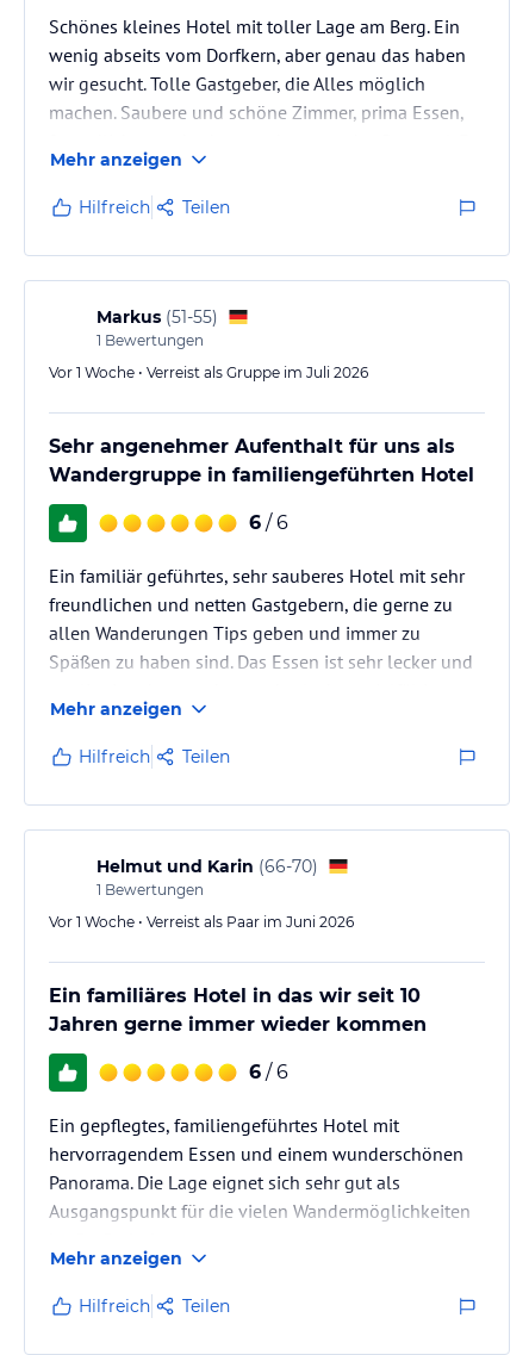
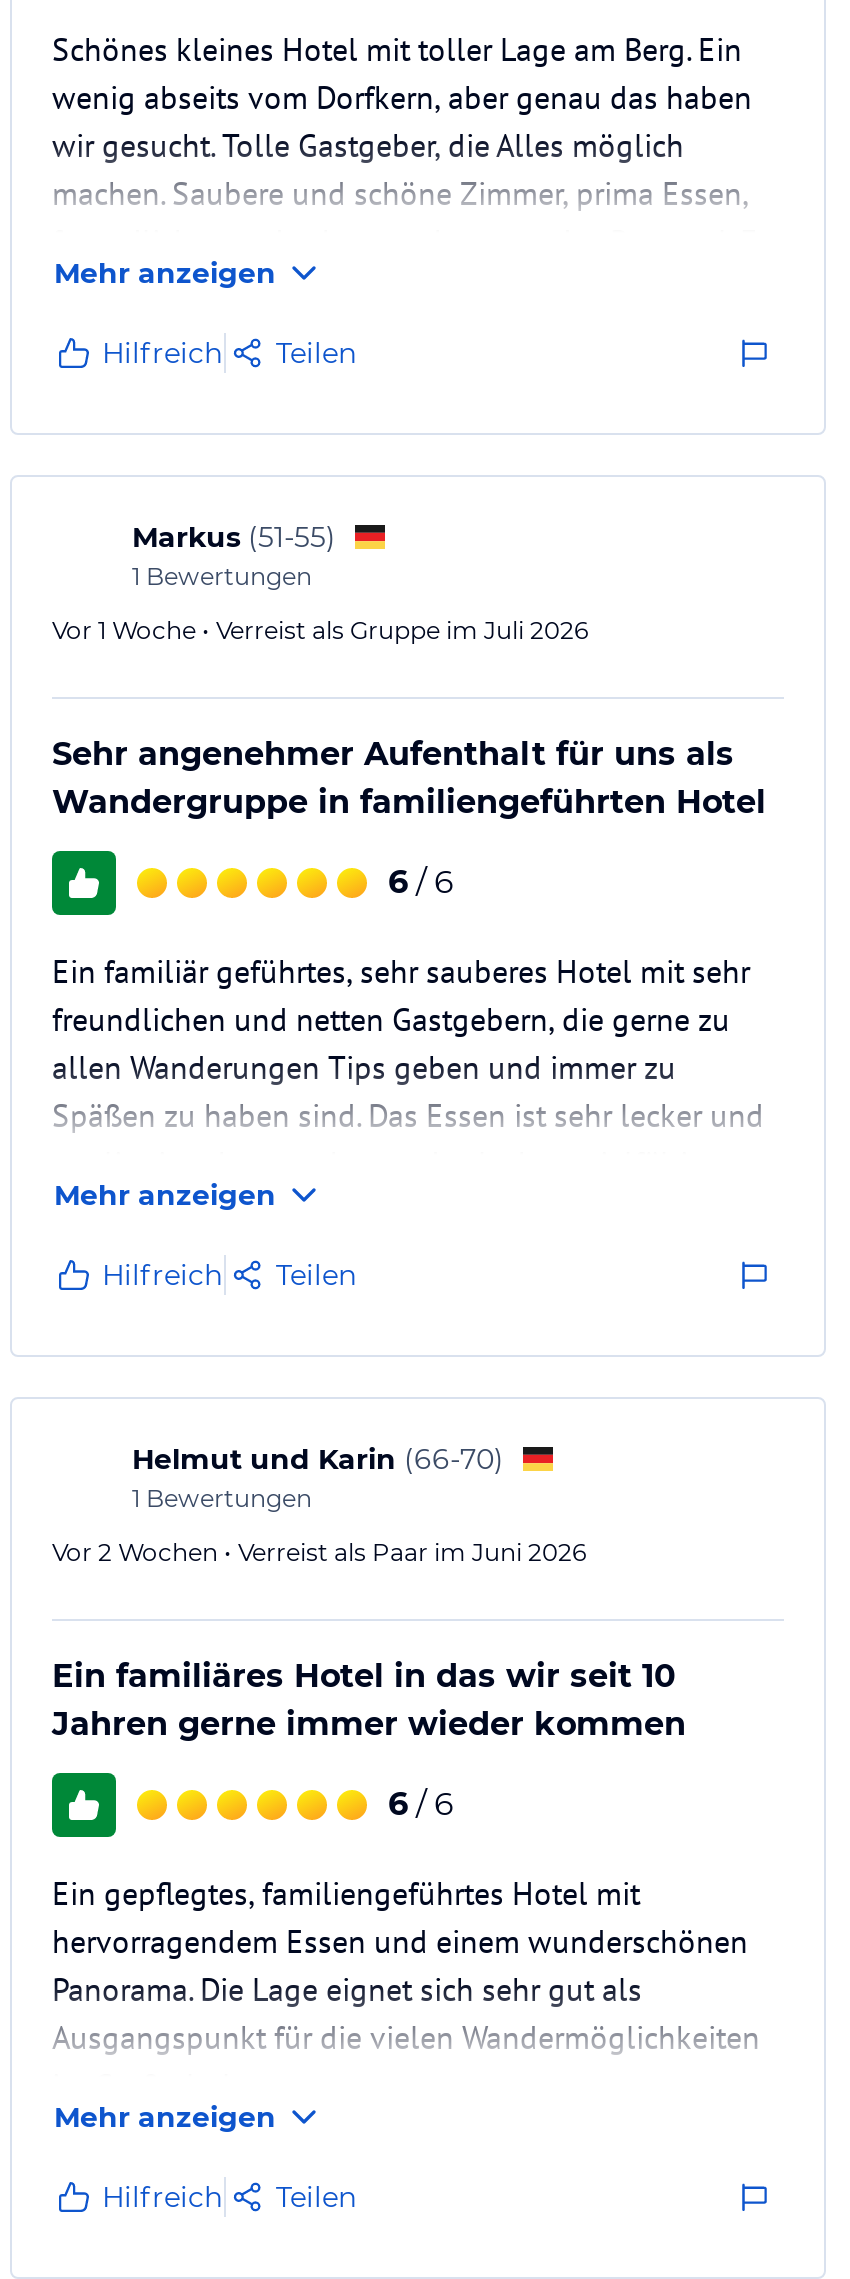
- Vor 1 Woche • Verreist als Paar im Juni 2026
+ Vor 2 Wochen • Verreist als Paar im Juni 2026
